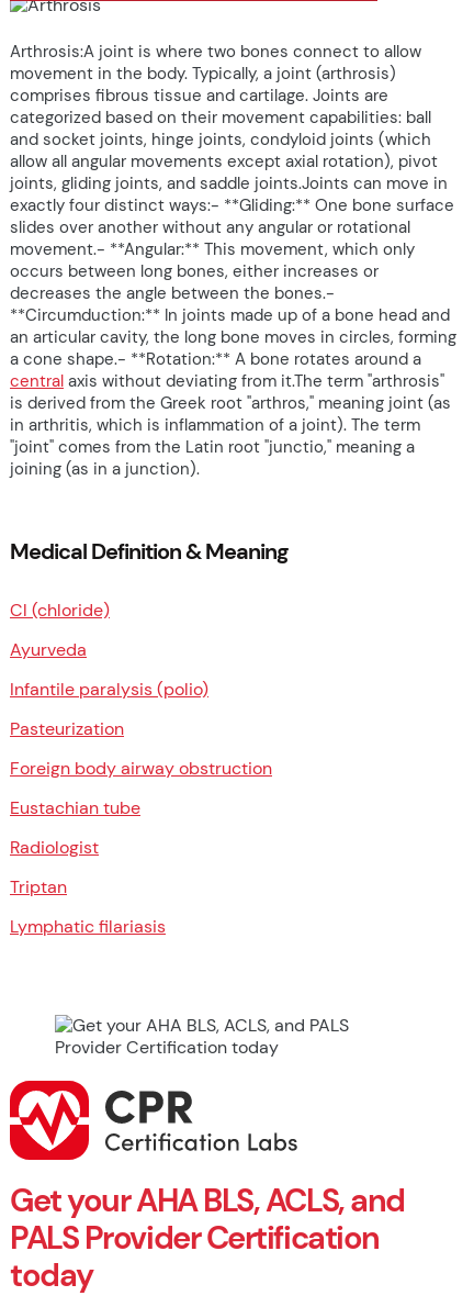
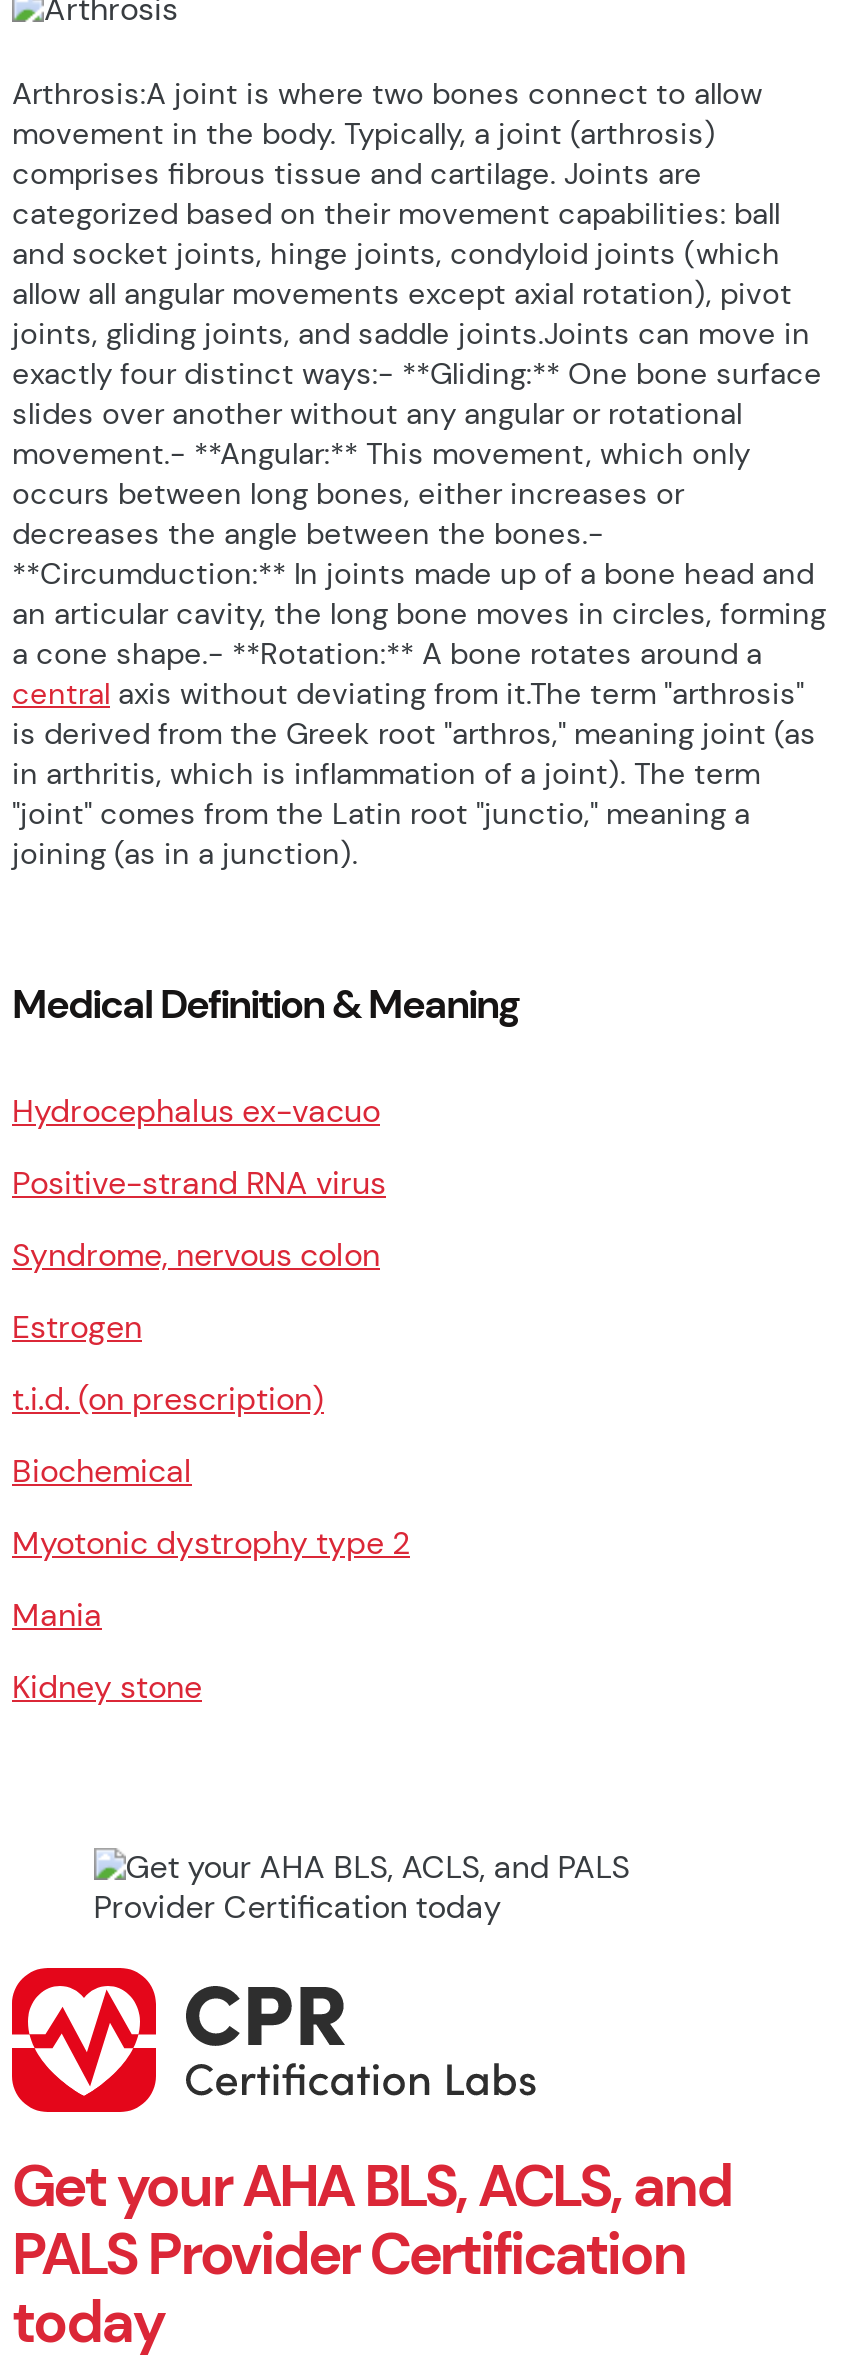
- Cl (chloride)
+ Hydrocephalus ex-vacuo

- Ayurveda
+ Positive-strand RNA virus

- Infantile paralysis (polio)
+ Syndrome, nervous colon

- Pasteurization
+ Estrogen

- Foreign body airway obstruction
+ t.i.d. (on prescription)

- Eustachian tube
+ Biochemical

- Radiologist
+ Myotonic dystrophy type 2

- Triptan
+ Mania

- Lymphatic filariasis
+ Kidney stone
